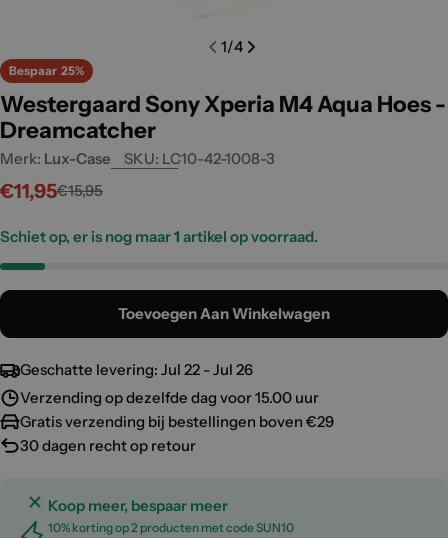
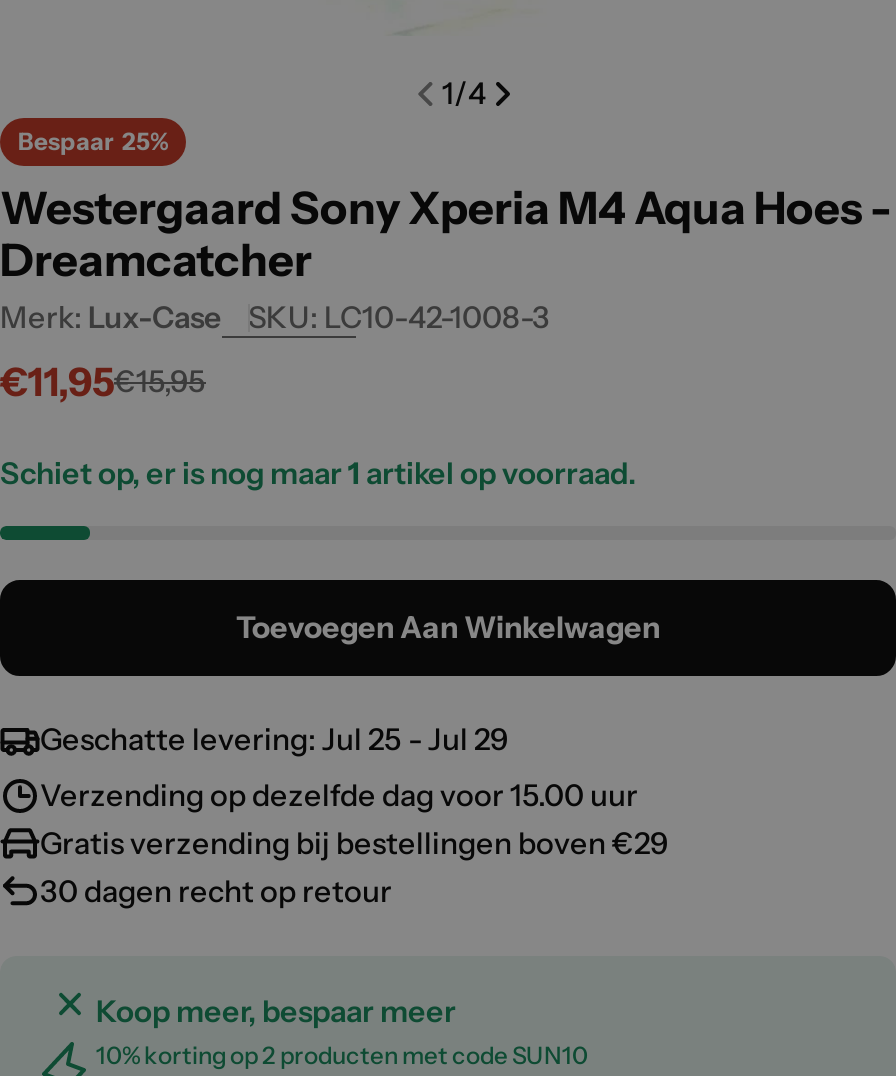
- Geschatte levering: Jul 22 - Jul 26
+ Geschatte levering: Jul 25 - Jul 29
